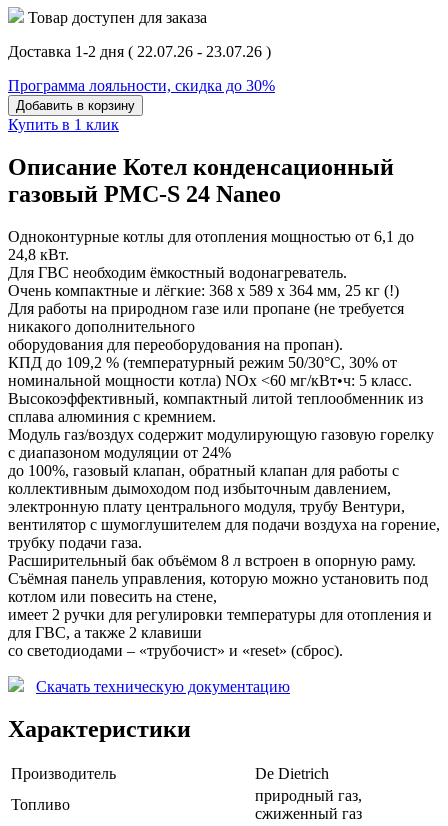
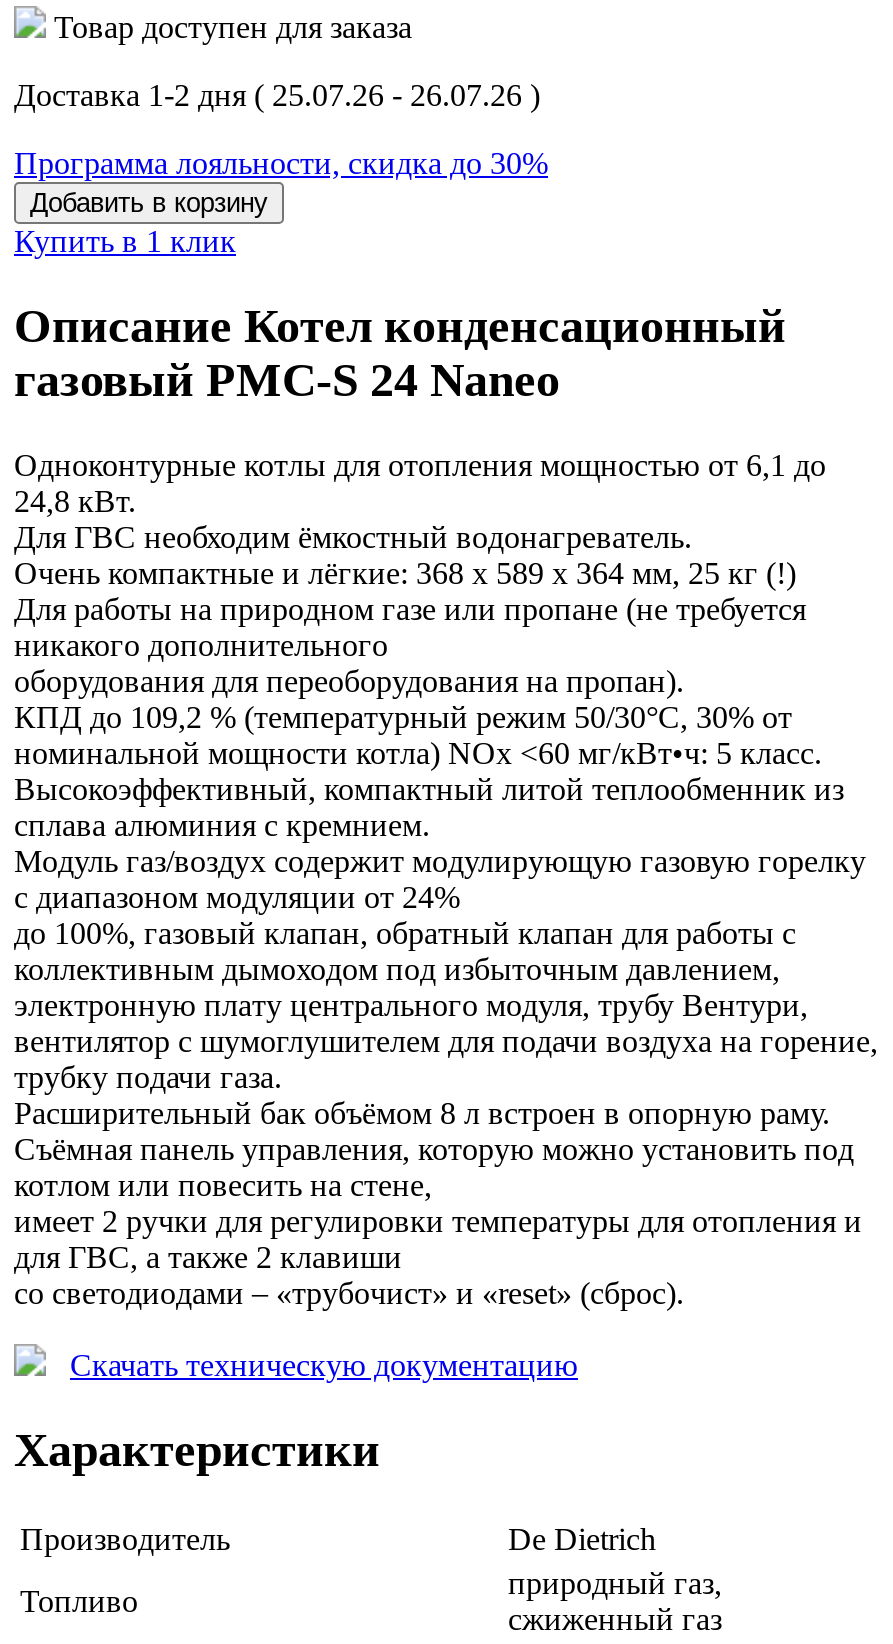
- Доставка 1-2 дня ( 22.07.26 - 23.07.26 )
+ Доставка 1-2 дня ( 25.07.26 - 26.07.26 )
